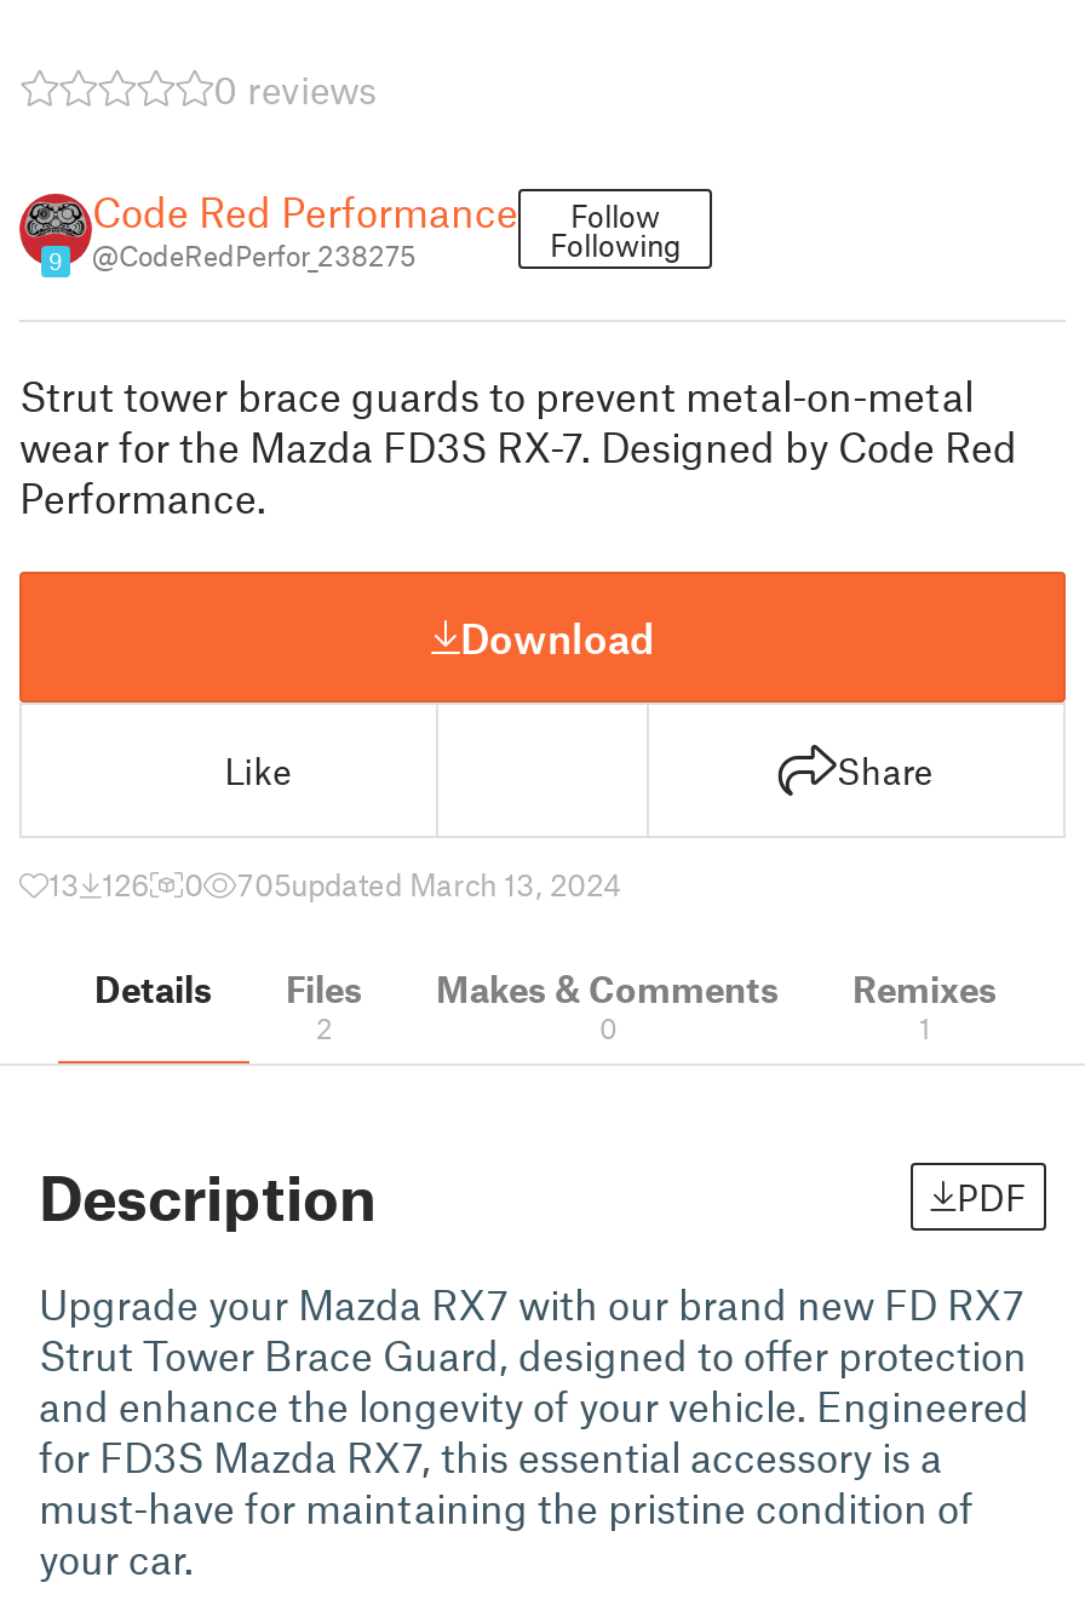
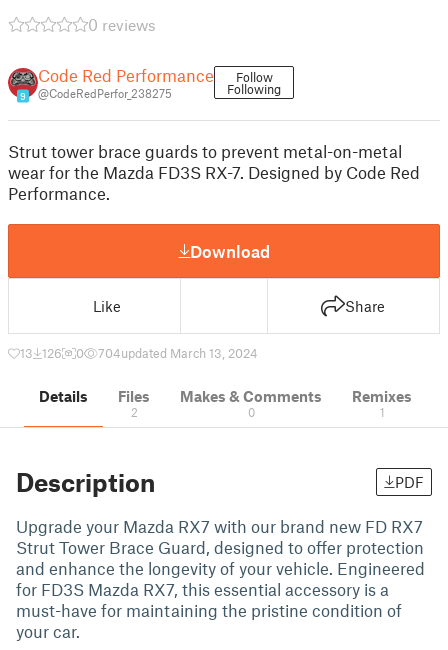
- 705updated March 13, 2024
+ 704updated March 13, 2024
